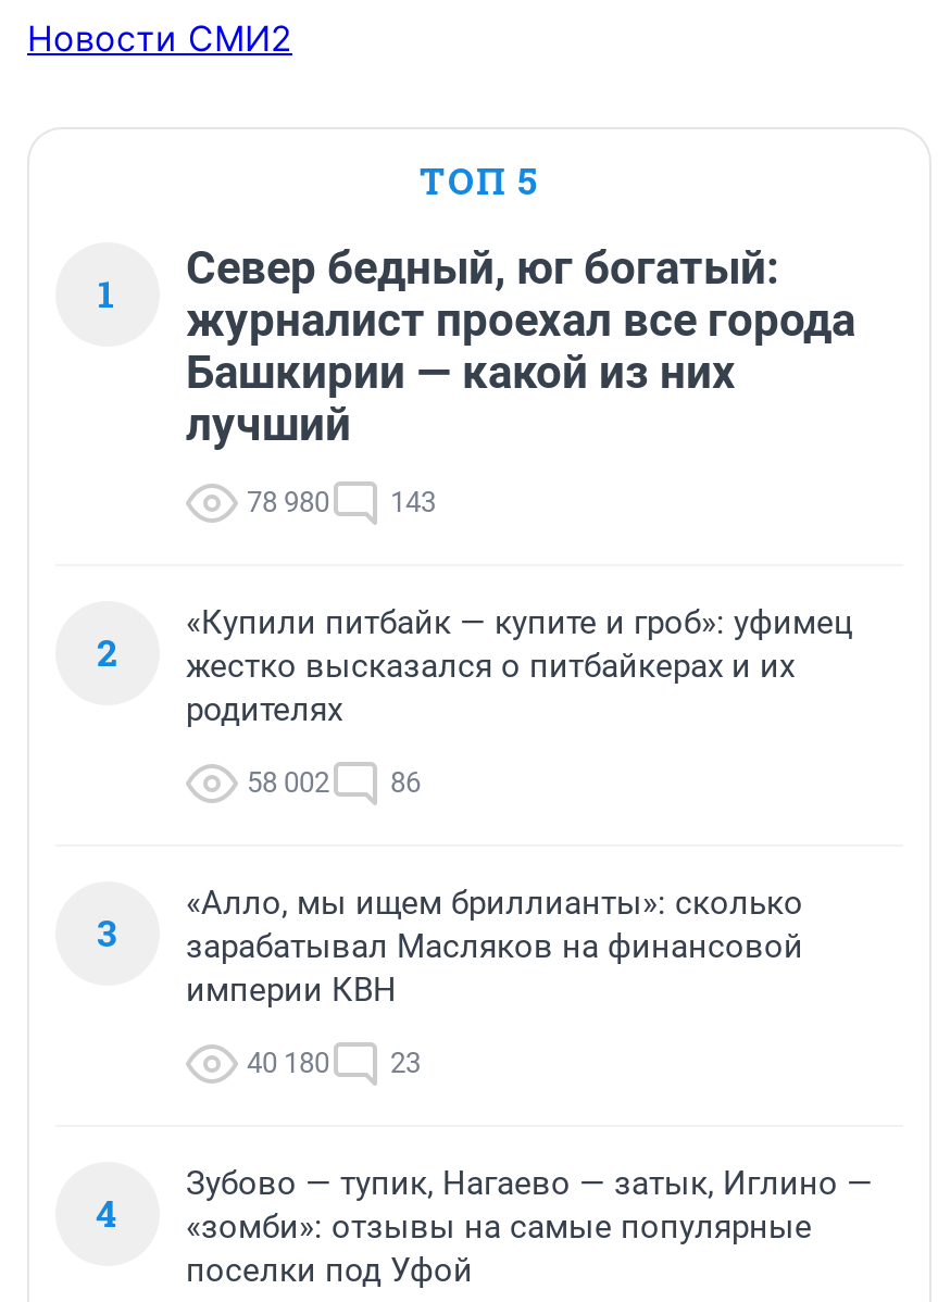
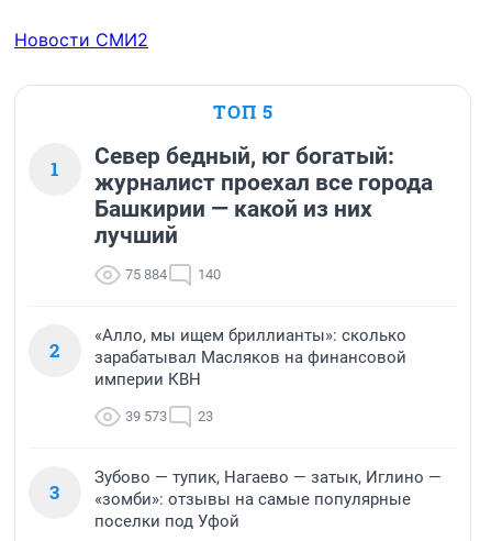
- 78 980
+ 75 884

- 143
+ 140

- «Купили питбайк — купите и гроб»: уфимец
- жестко высказался о питбайкерах и их
- родителях
- 58 002
- 86
- 3

- 40 180 23
+ 39 573 23

- 4 «зомби»: отзывы на самые популярные
+ 3 «зомби»: отзывы на самые популярные
